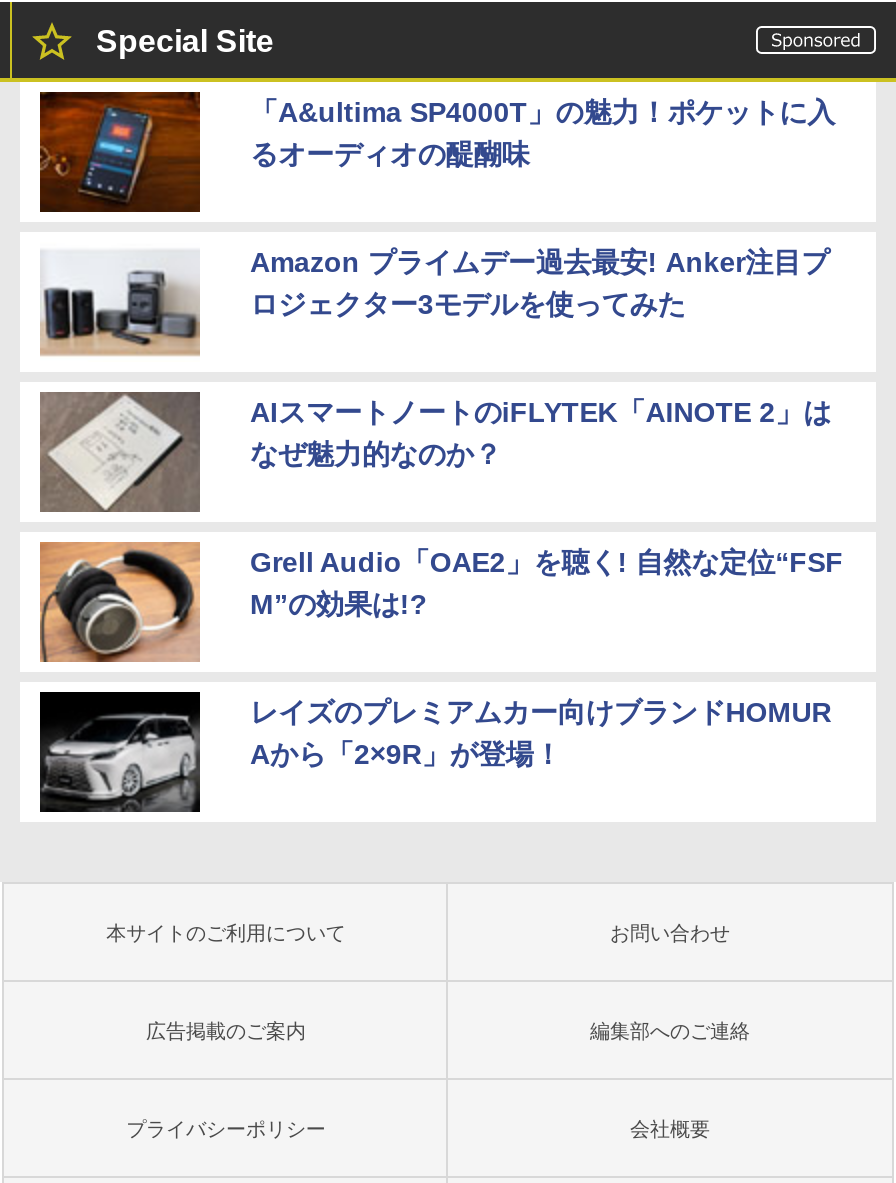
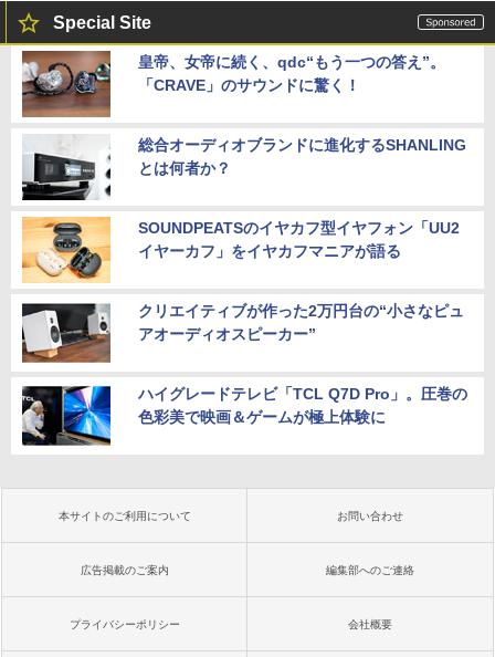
- [image]
- 「A&ultima SP4000T」の魅力！ポケットに入
- るオーディオの醍醐味
+ [image]
+ 皇帝、女帝に続く、qdc“もう一つの答え”。
+ 「CRAVE」のサウンドに驚く！

- [image]
- Amazon プライムデー過去最安! Anker注目プ
- ロジェクター3モデルを使ってみた
+ [image]
+ 総合オーディオブランドに進化するSHANLING
+ とは何者か？

- [image]
- AIスマートノートのiFLYTEK「AINOTE 2」は
- なぜ魅力的なのか？
+ [image]
+ SOUNDPEATSのイヤカフ型イヤフォン「UU2
+ イヤーカフ」をイヤカフマニアが語る

- [image]
- Grell Audio「OAE2」を聴く! 自然な定位“FSF
- M”の効果は!?
+ [image]
+ クリエイティブが作った2万円台の“小さなピュ
+ アオーディオスピーカー”

- [image]
- レイズのプレミアムカー向けブランドHOMUR
- Aから「2×9R」が登場！
+ [image]
+ ハイグレードテレビ「TCL Q7D Pro」。圧巻の
+ 色彩美で映画＆ゲームが極上体験に
